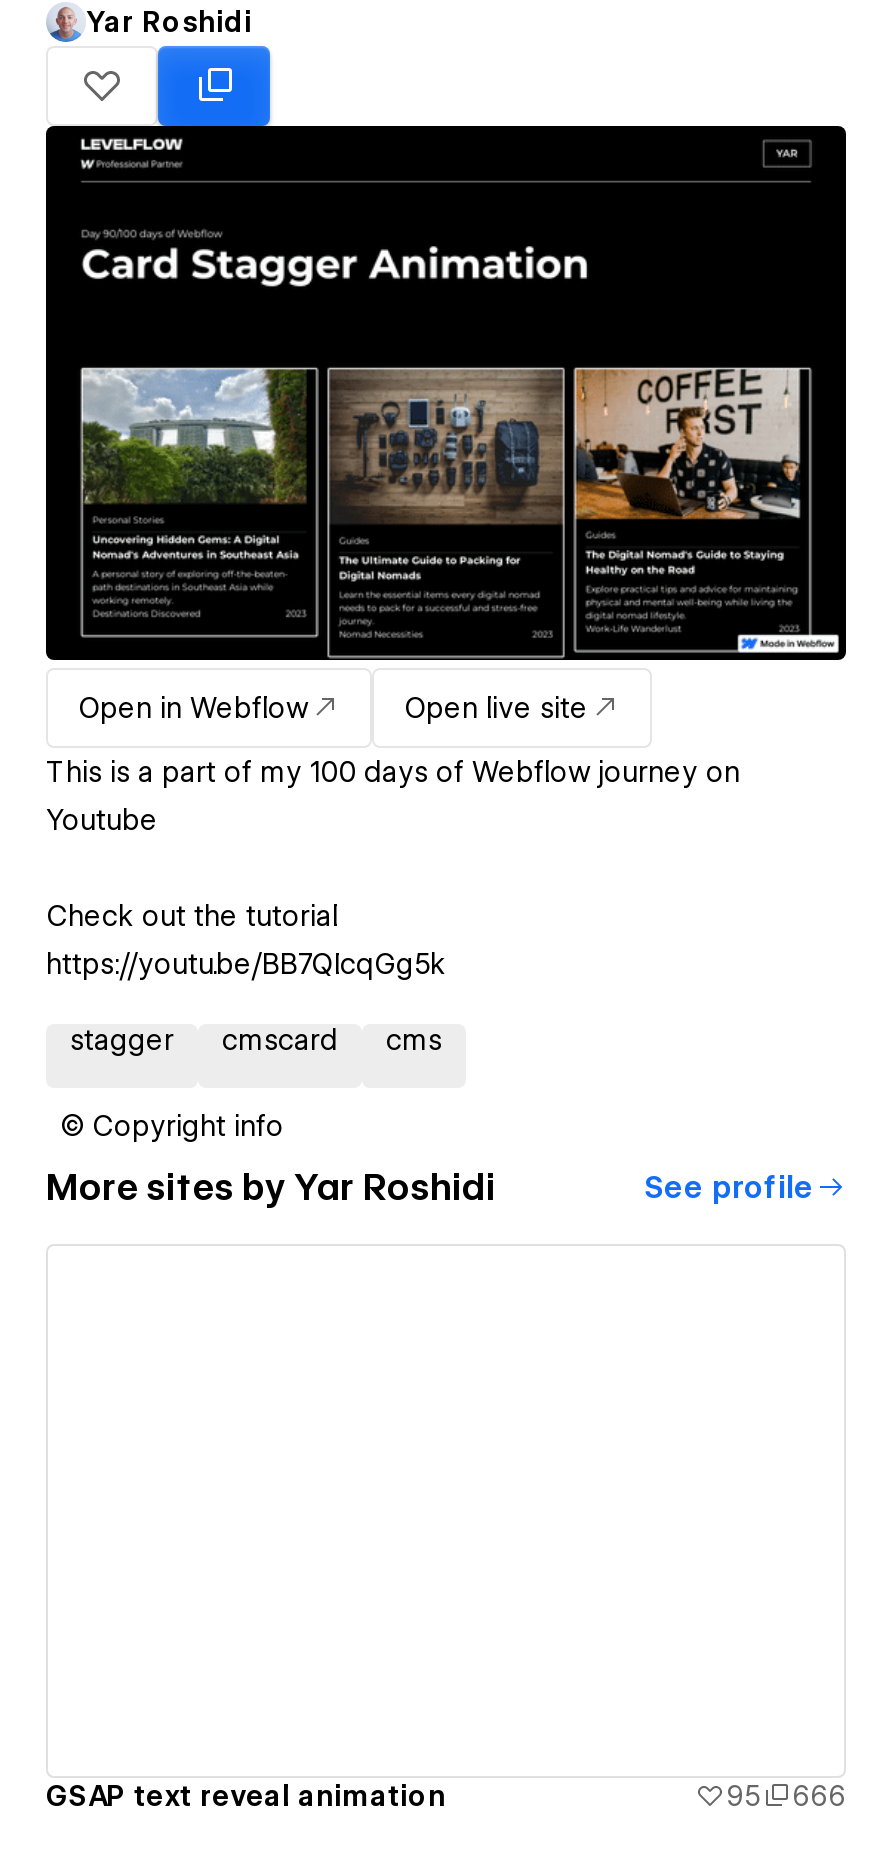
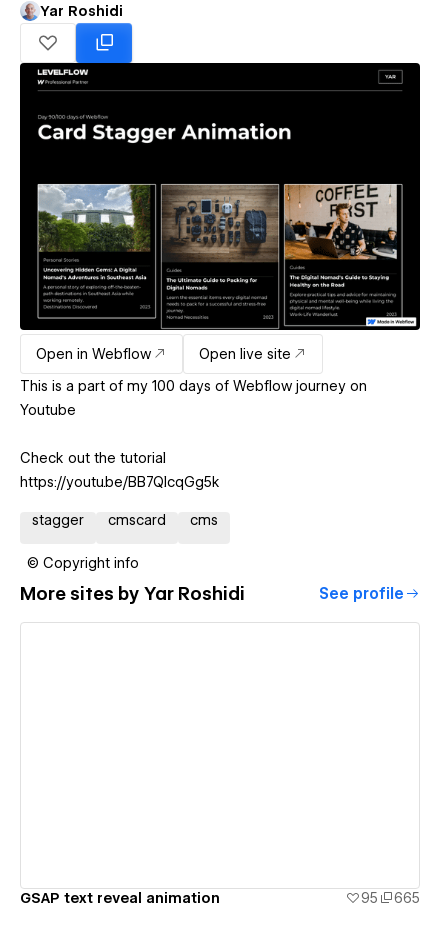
- 95 666
+ 95 665
